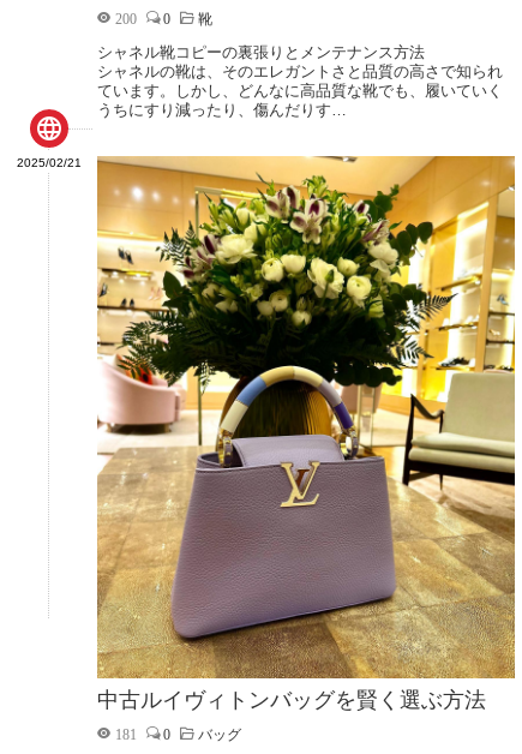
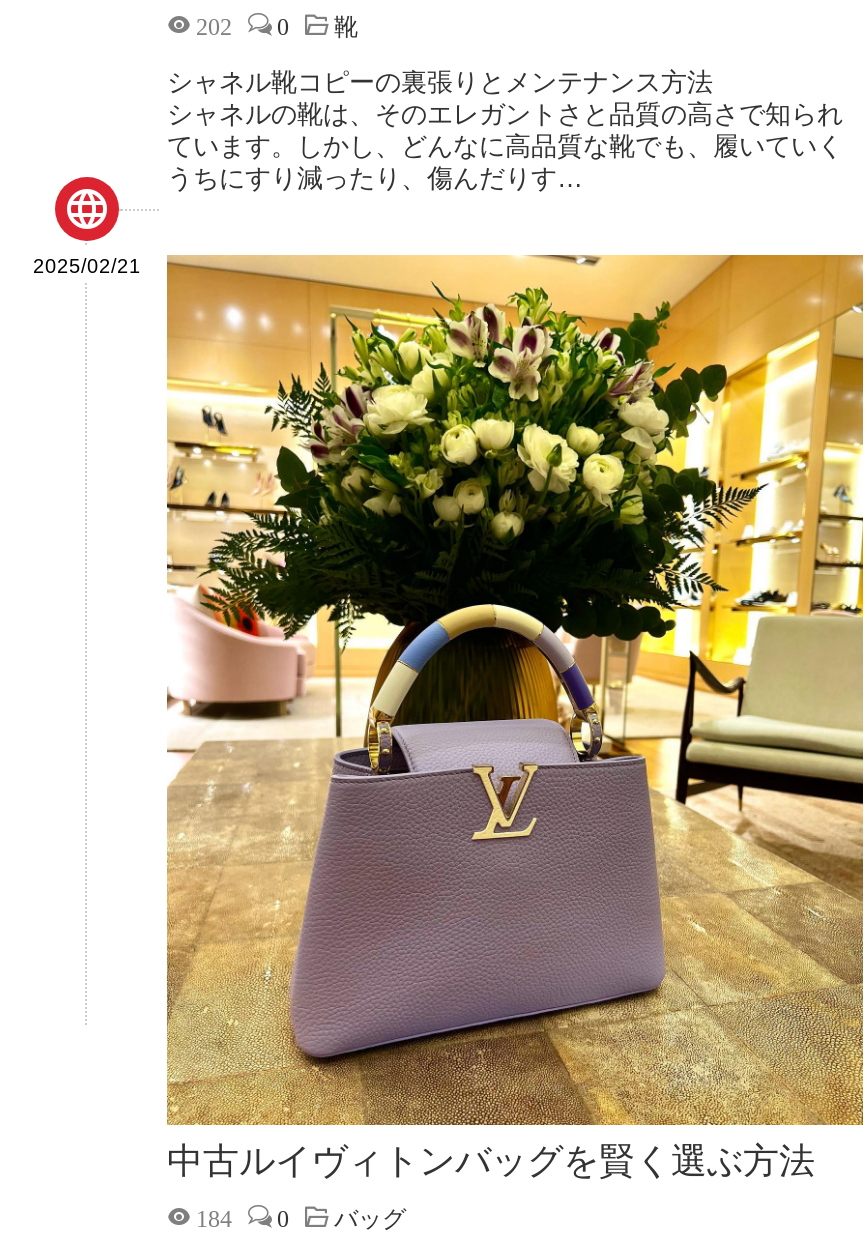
- 200
+ 202

- 181 0 バッグ
+ 184 0 バッグ
